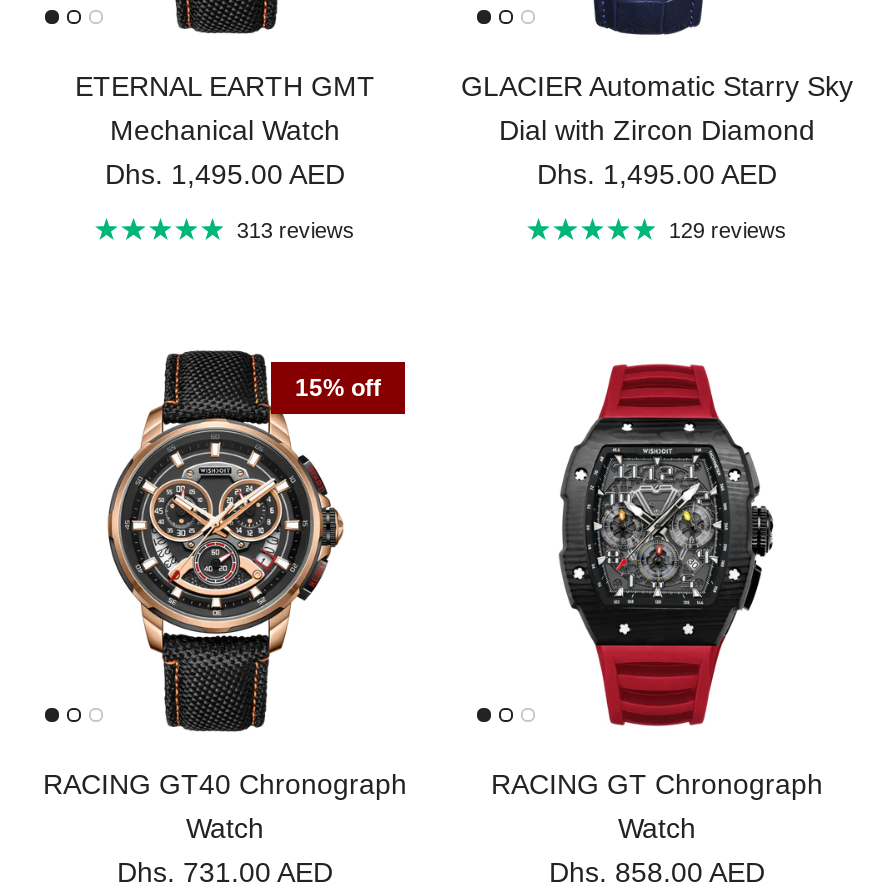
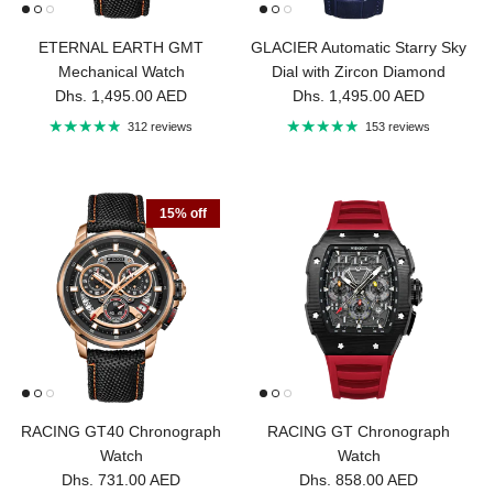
- 313 reviews
+ 312 reviews

- 129 reviews
+ 153 reviews
